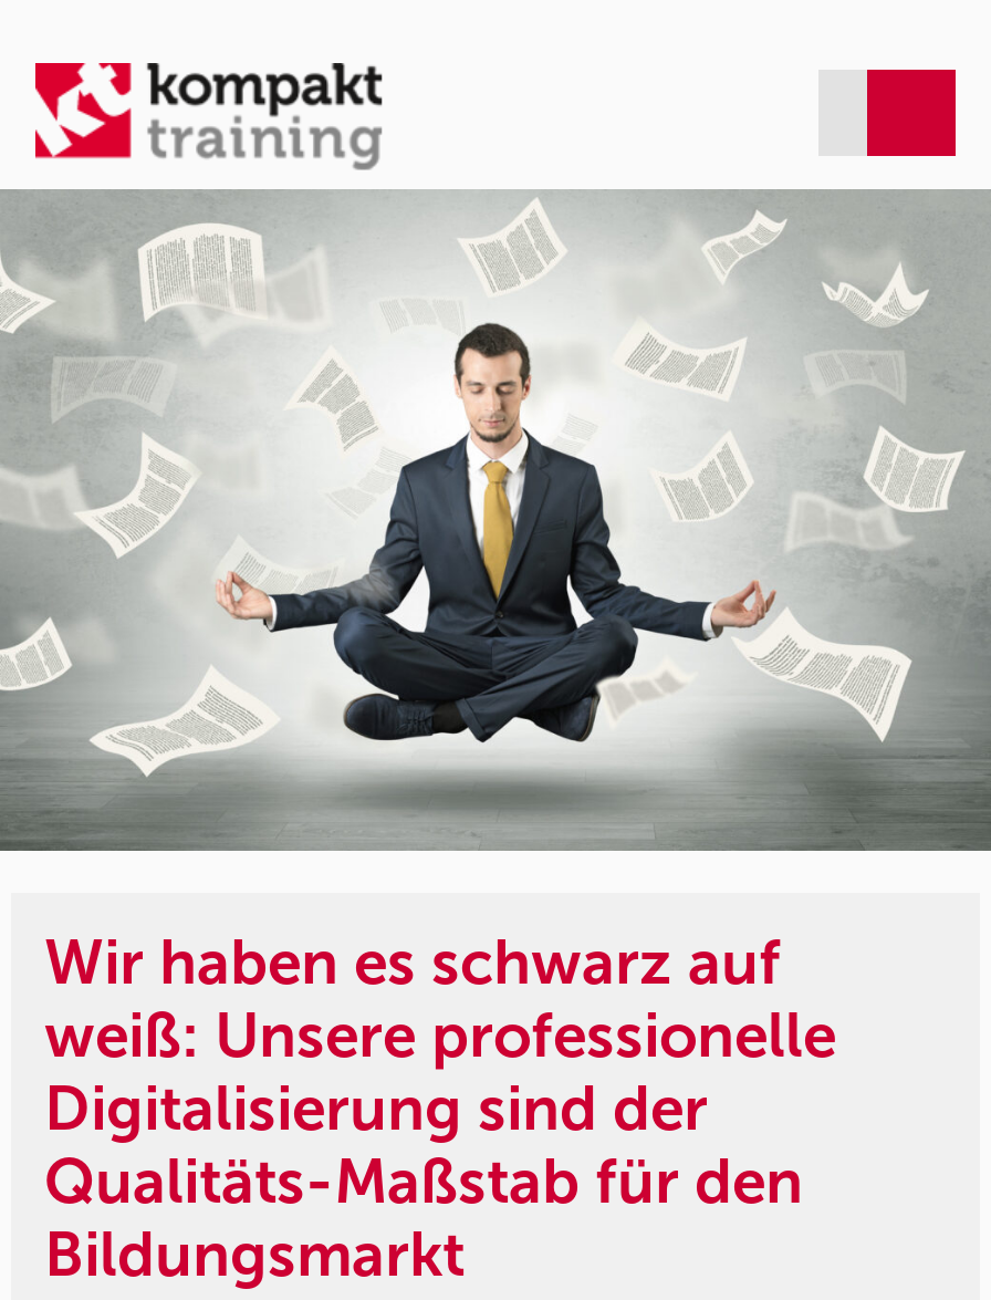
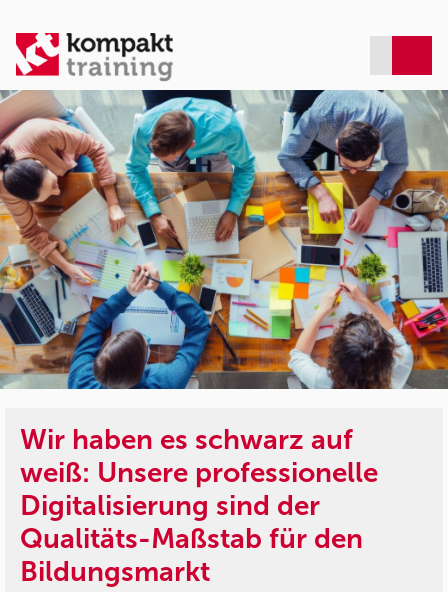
- [image]
+ [image]
